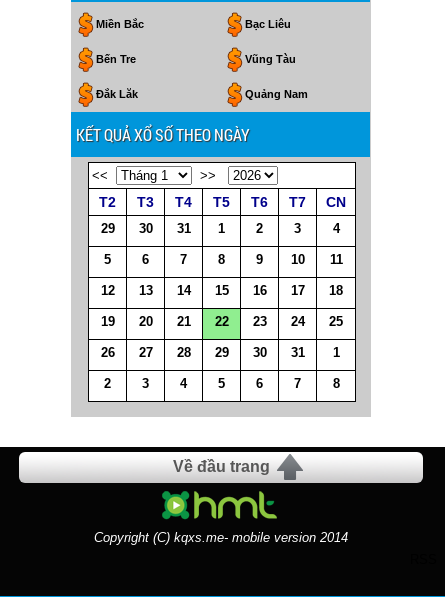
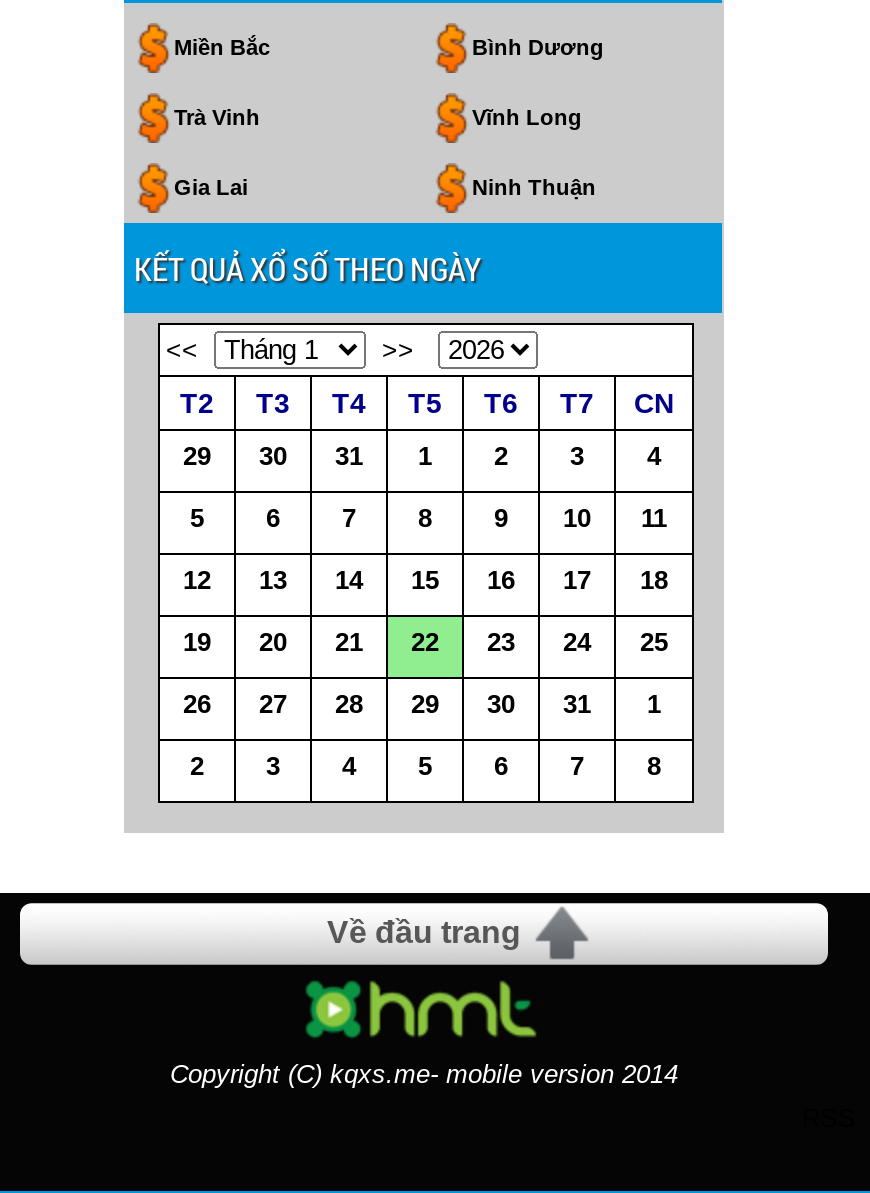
- Bạc Liêu
+ Bình Dương

- Bến Tre
- Vũng Tàu
+ Trà Vinh
+ Vĩnh Long

- Đắk Lăk
- Quảng Nam
+ Gia Lai
+ Ninh Thuận
